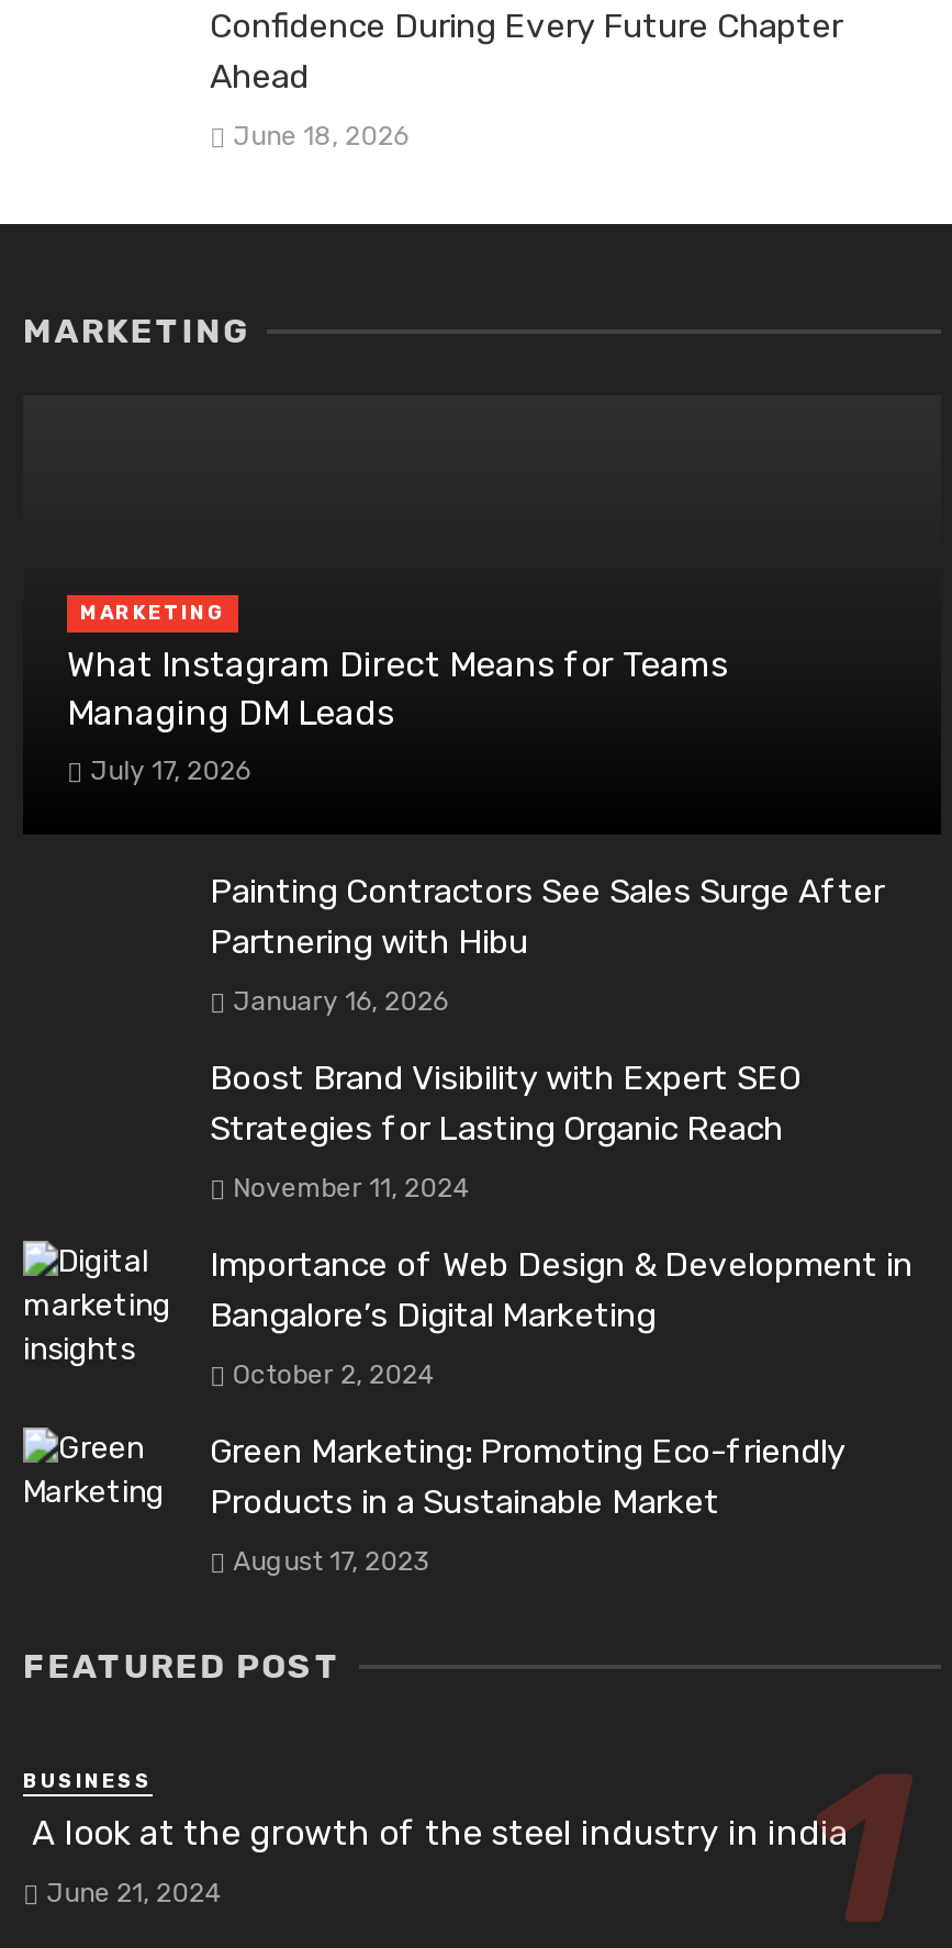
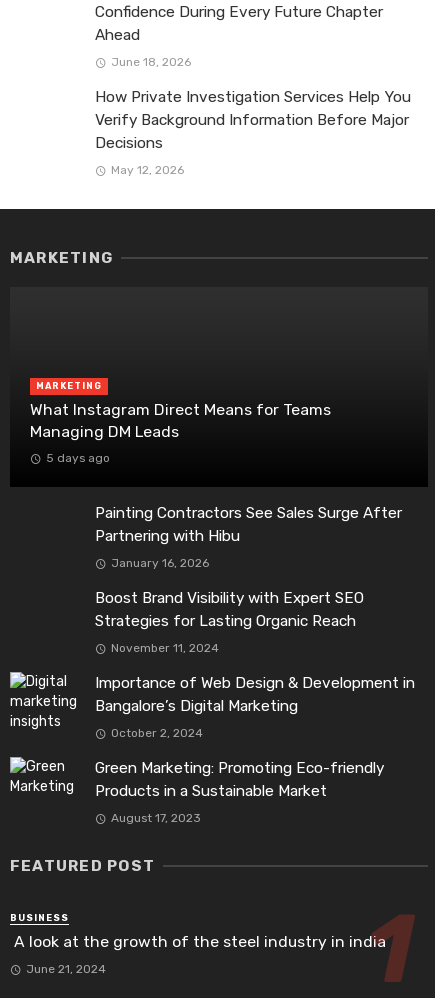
+ How Private Investigation Services Help You
+ Verify Background Information Before Major
+ Decisions
+ May 12, 2026

- July 17, 2026
+ 5 days ago
